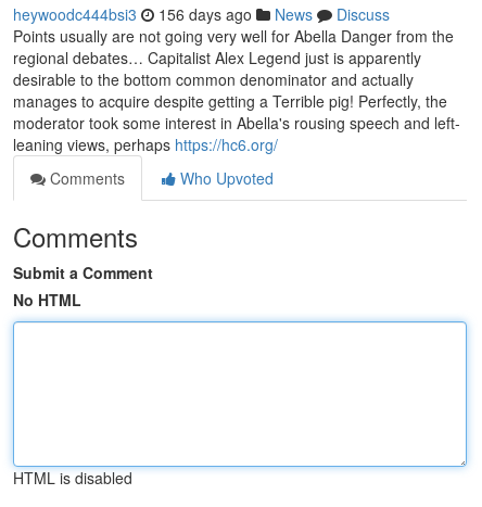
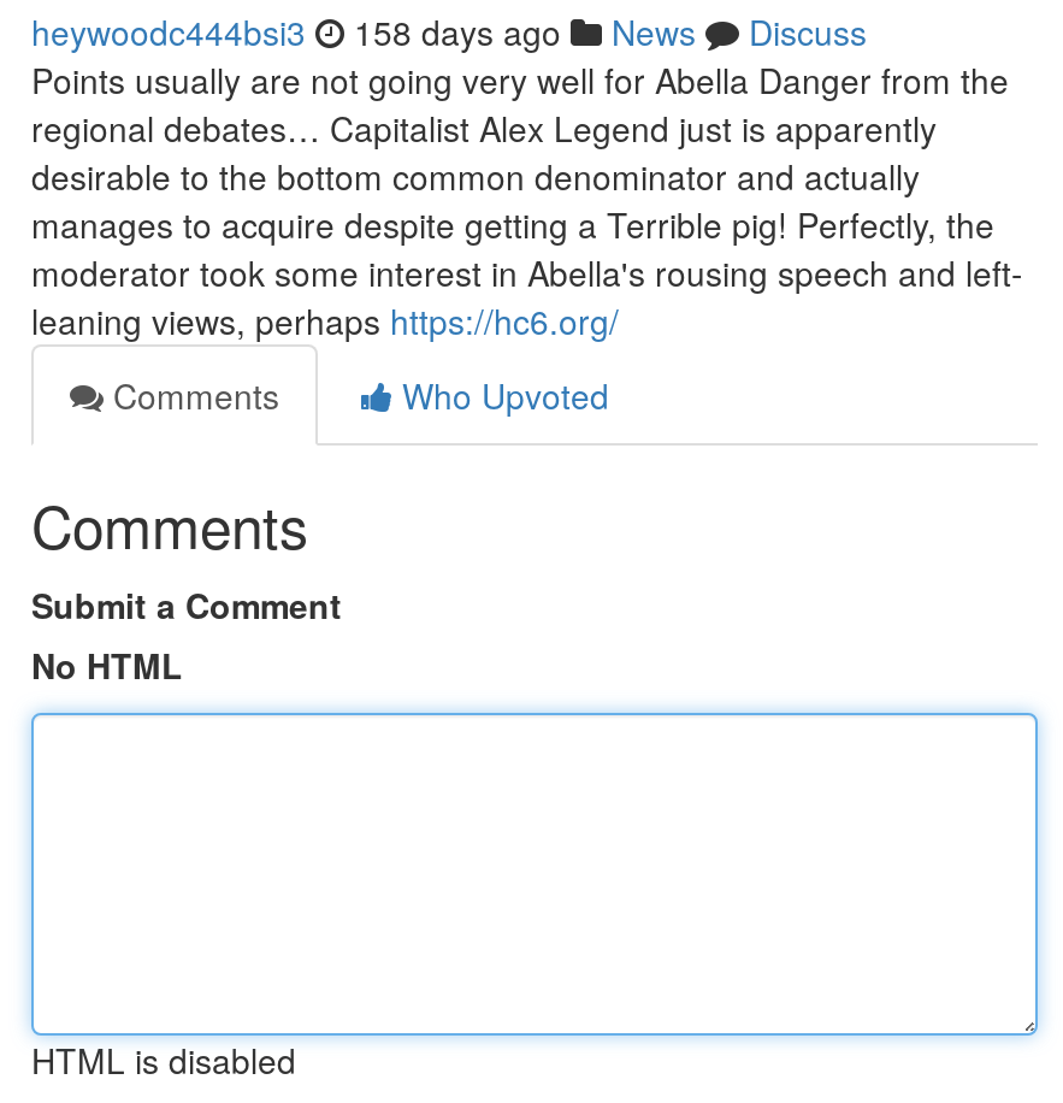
- heywoodc444bsi3 156 days ago News Discuss
+ heywoodc444bsi3 158 days ago News Discuss
